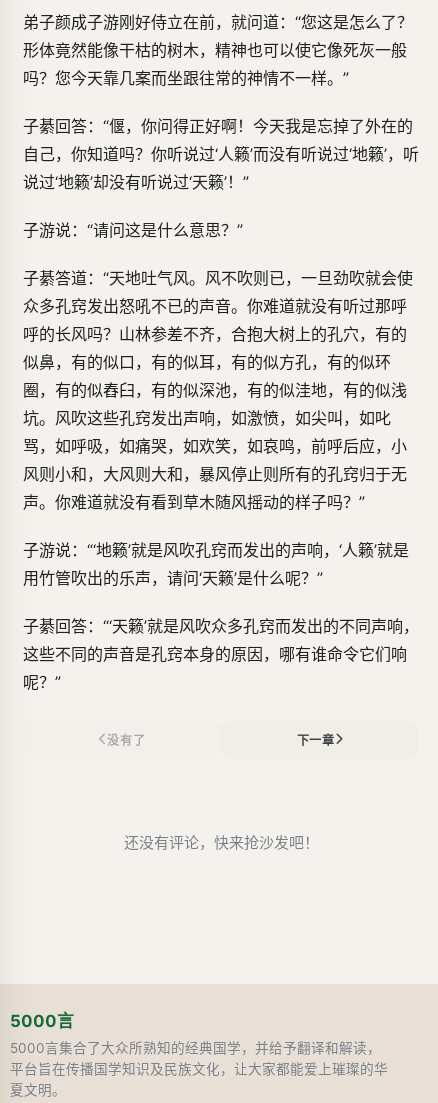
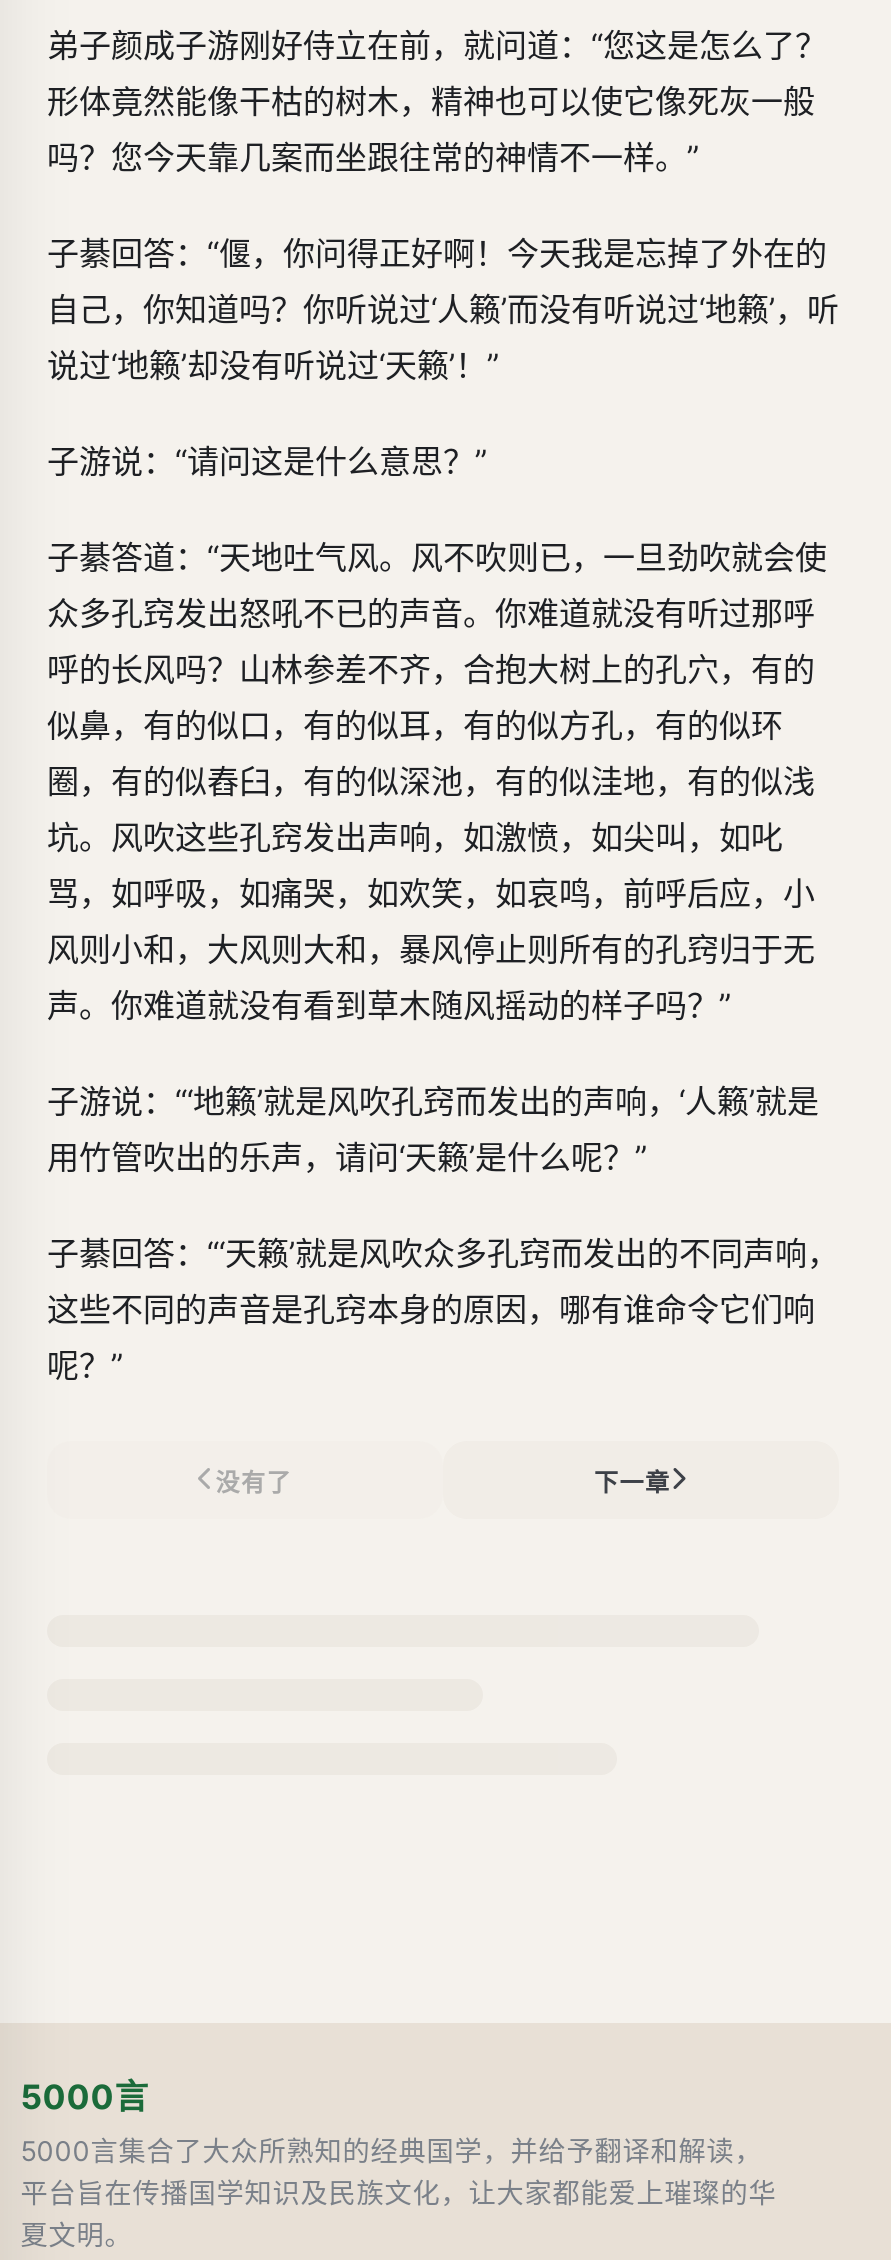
- 还没有评论，快来抢沙发吧！
